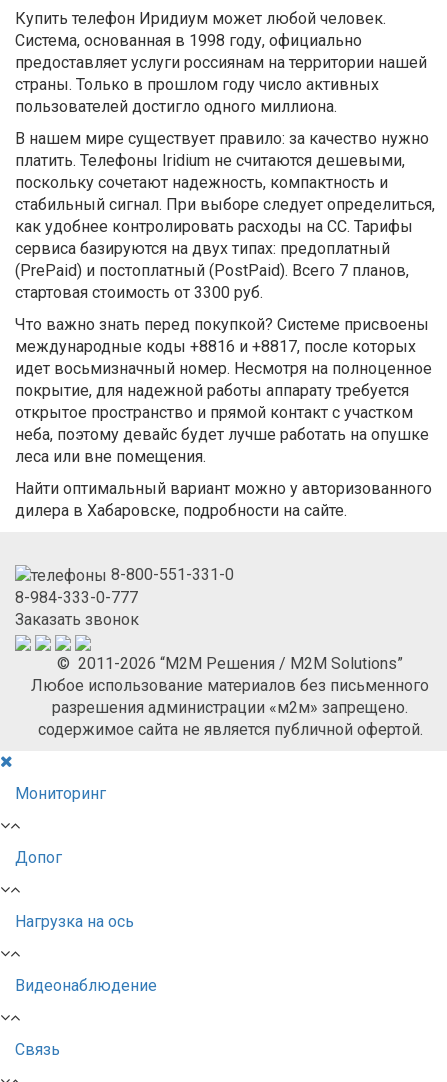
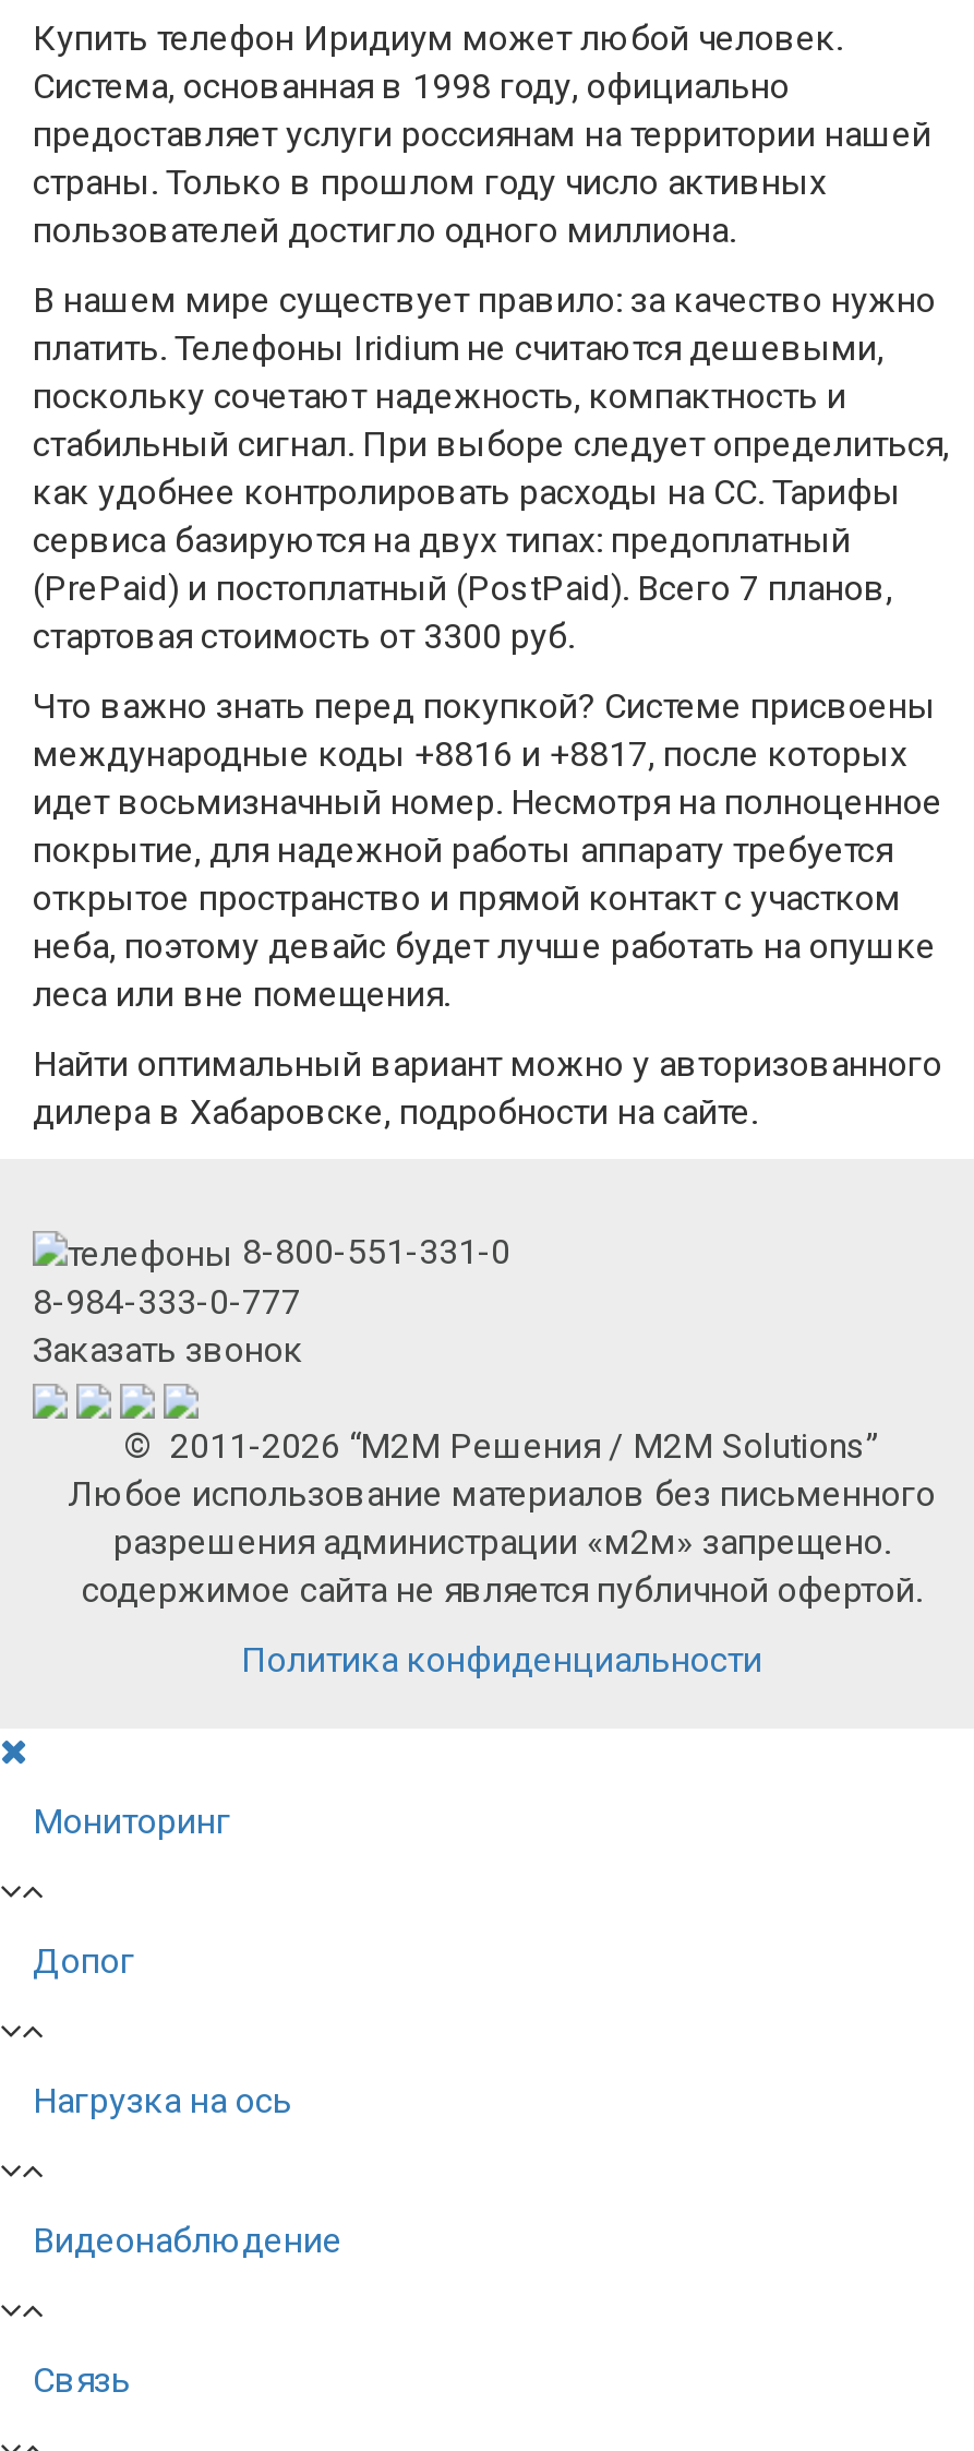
+ Политика конфиденциальности
